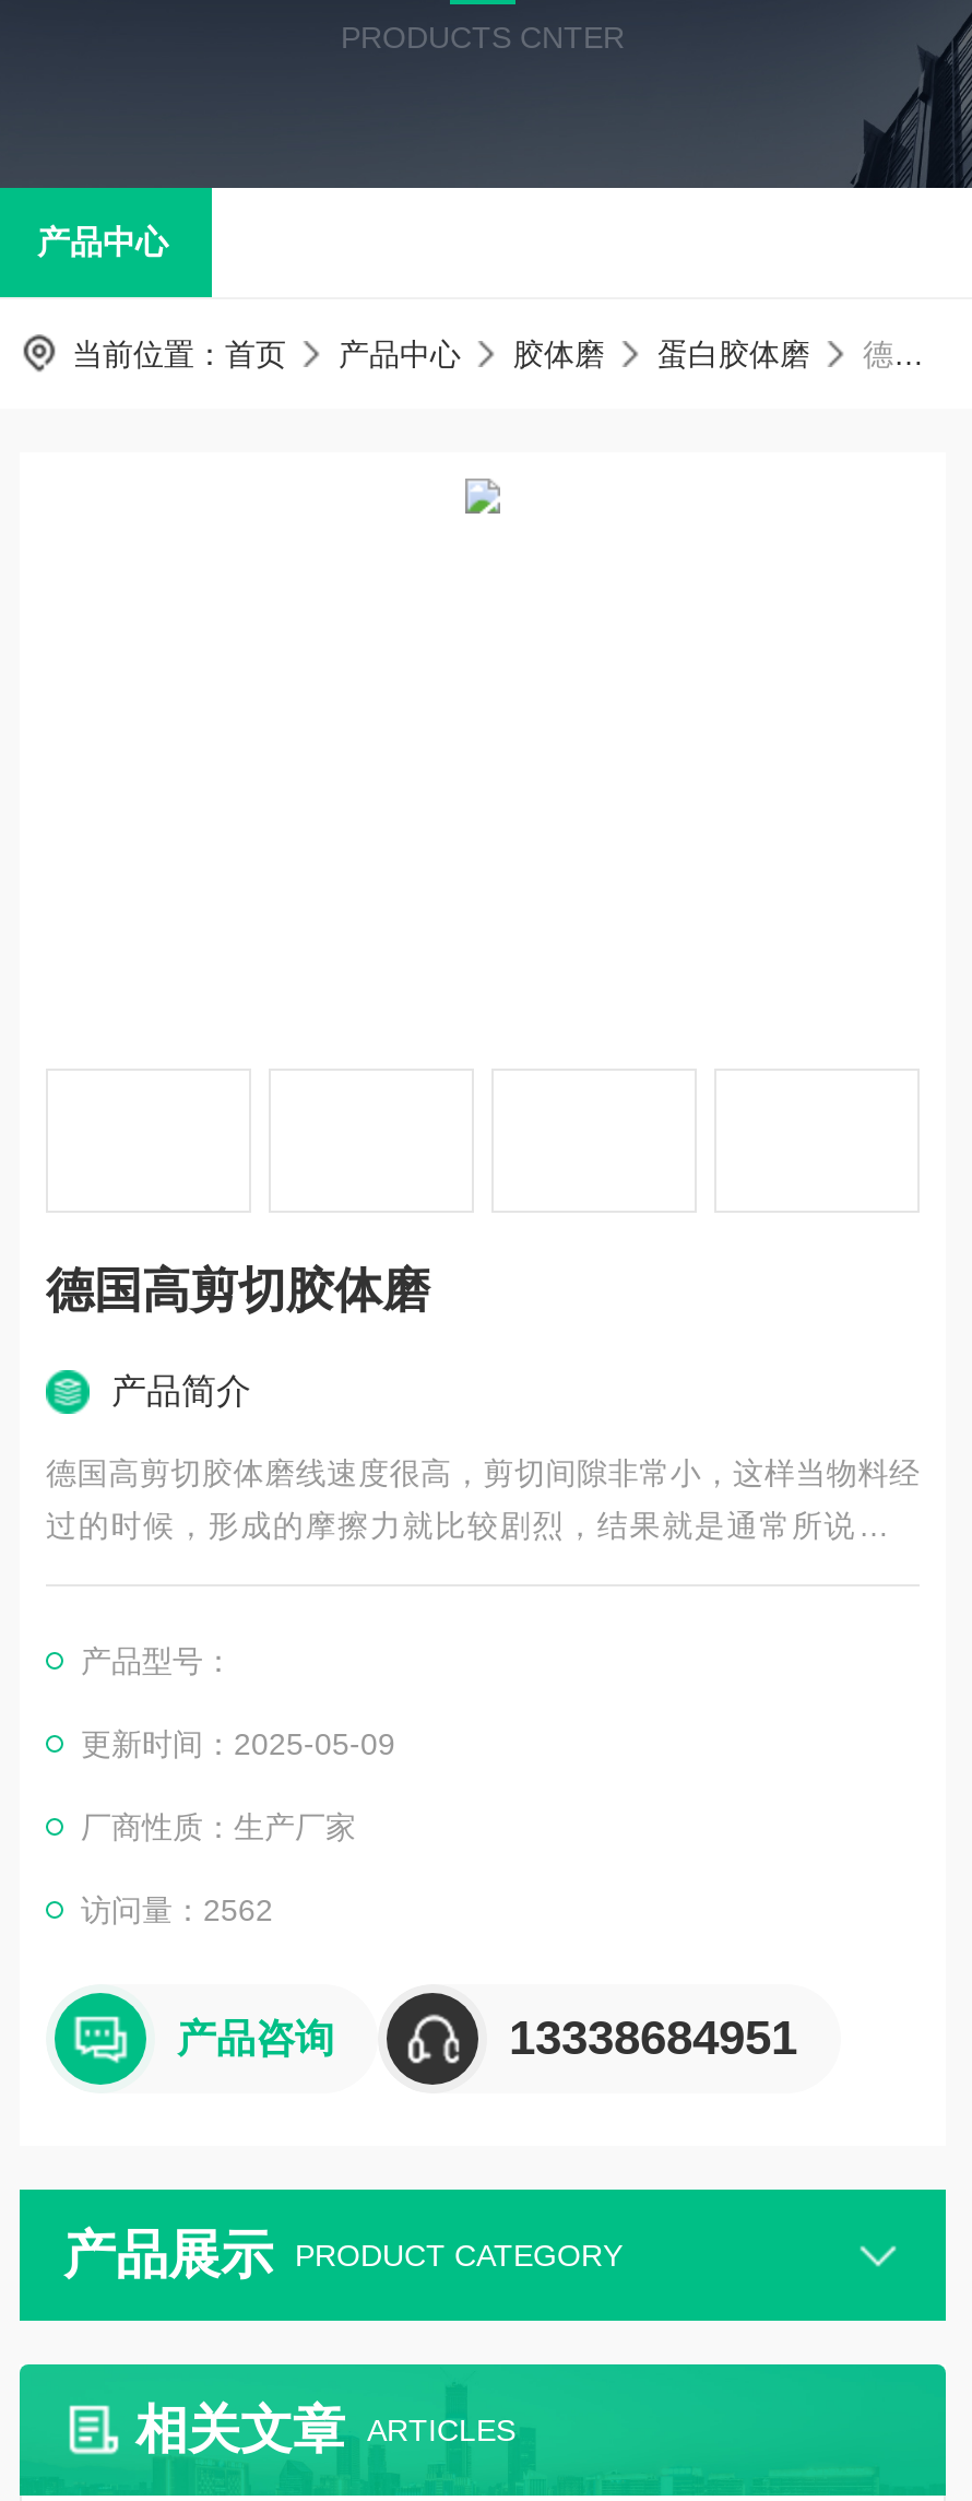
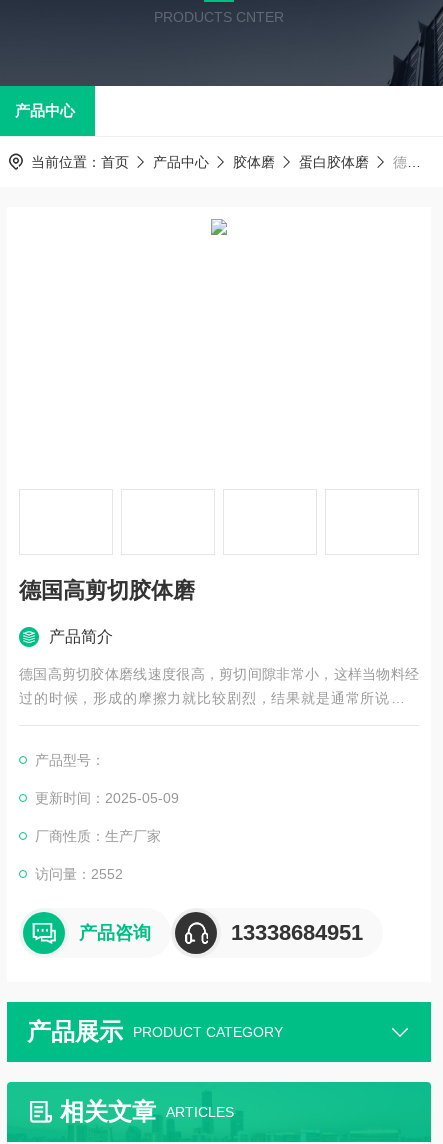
- 访问量：2562
+ 访问量：2552
